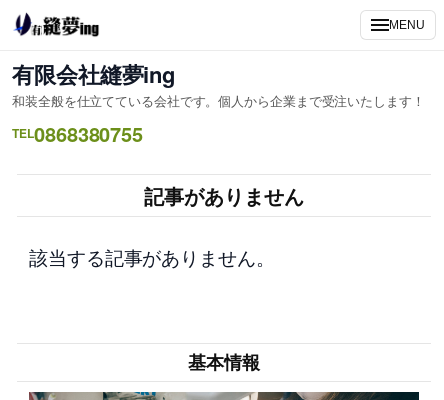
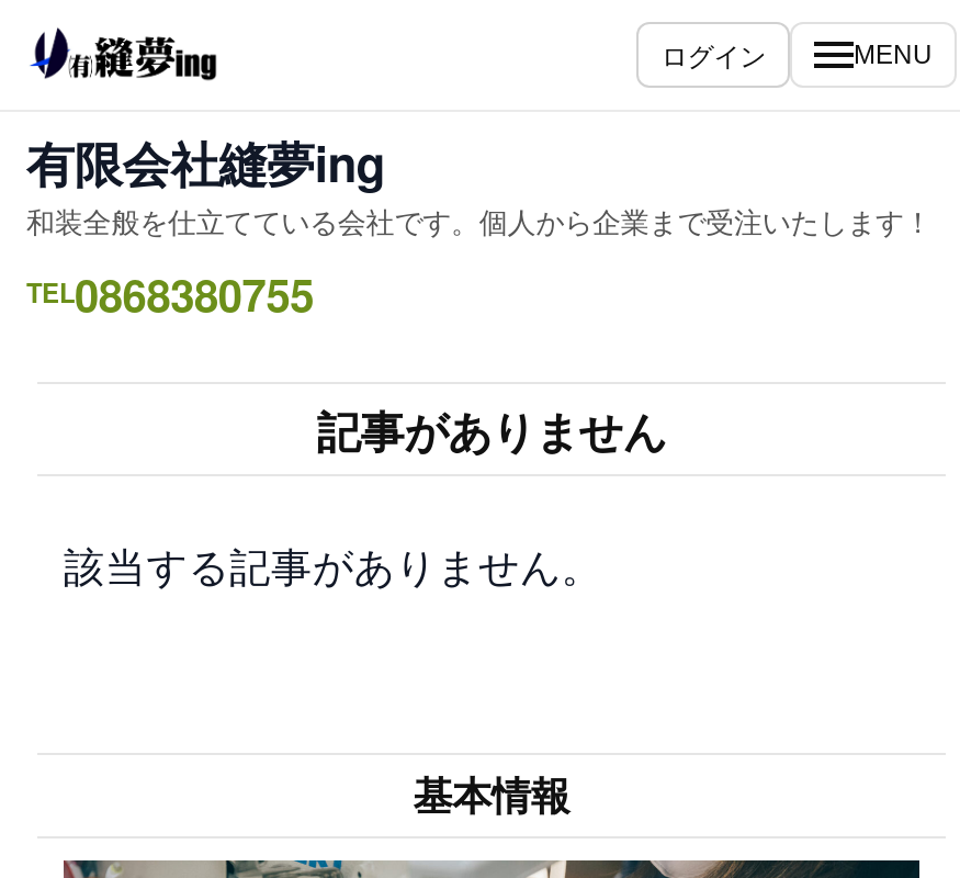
+ ログイン
